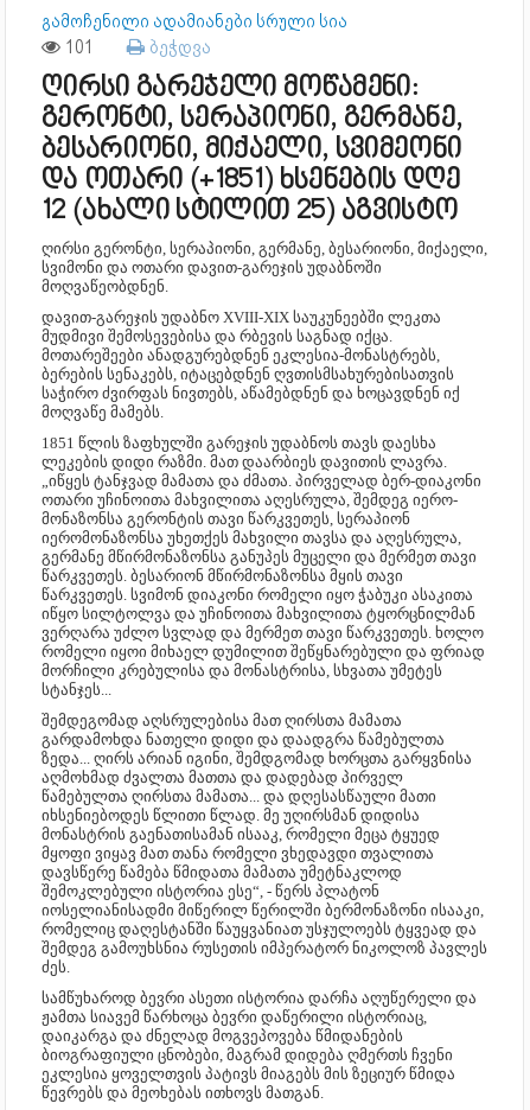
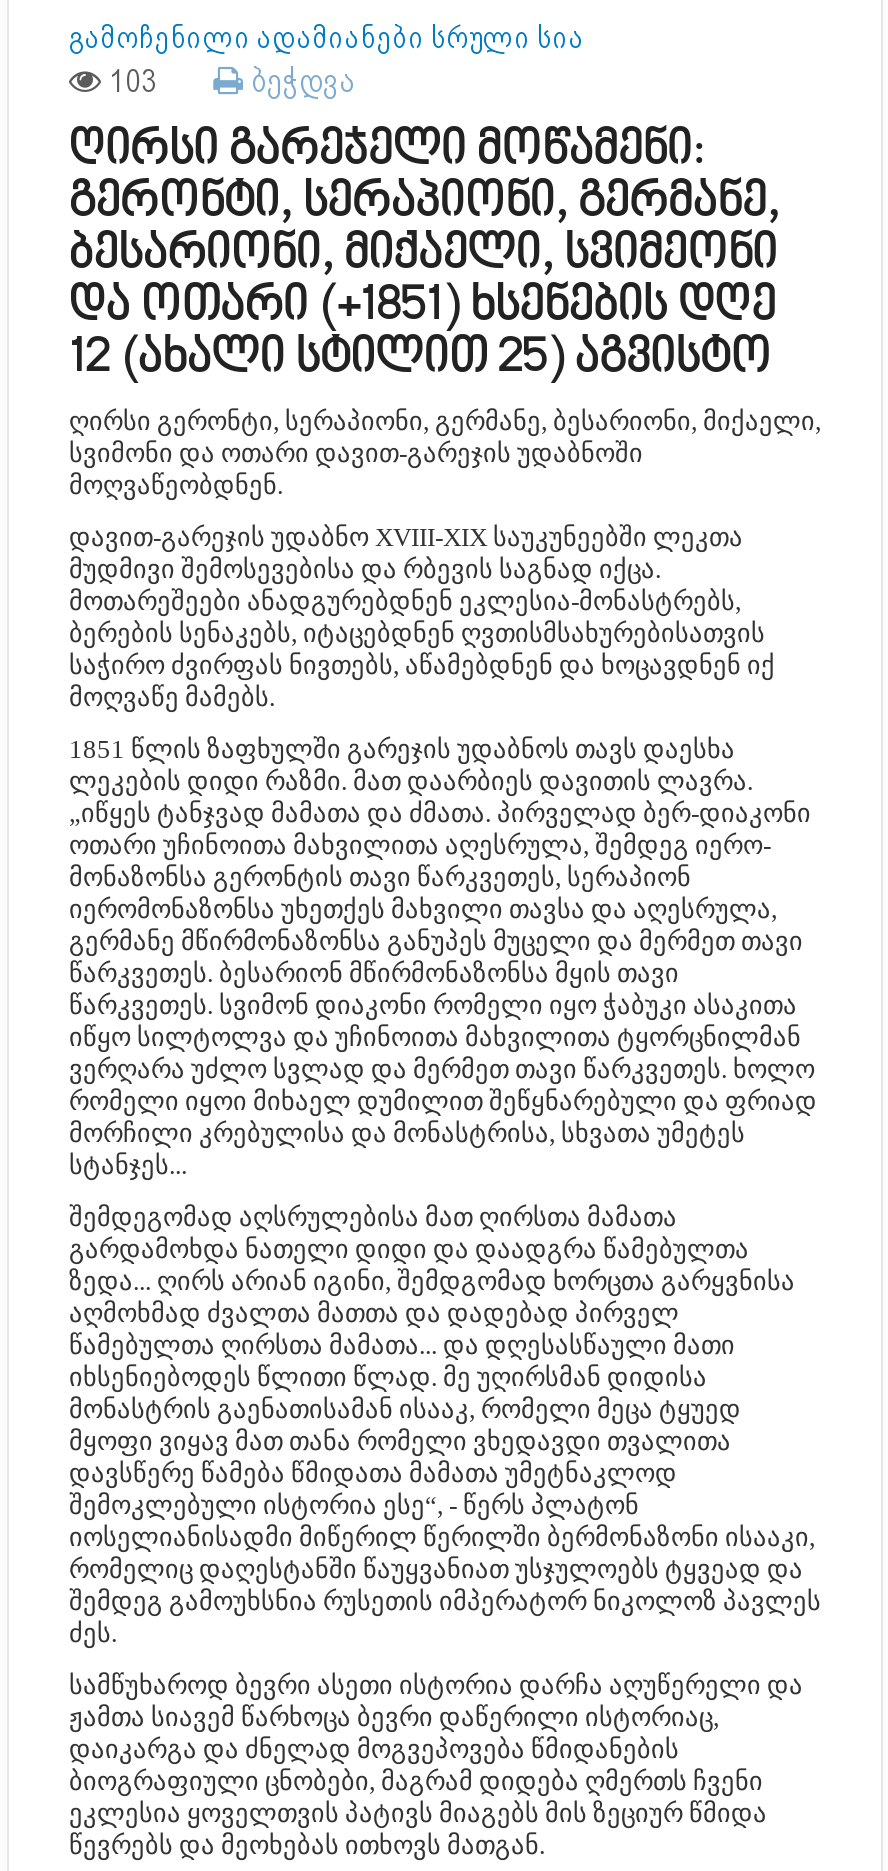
- 101 ბეჭდვა
+ 103 ბეჭდვა
